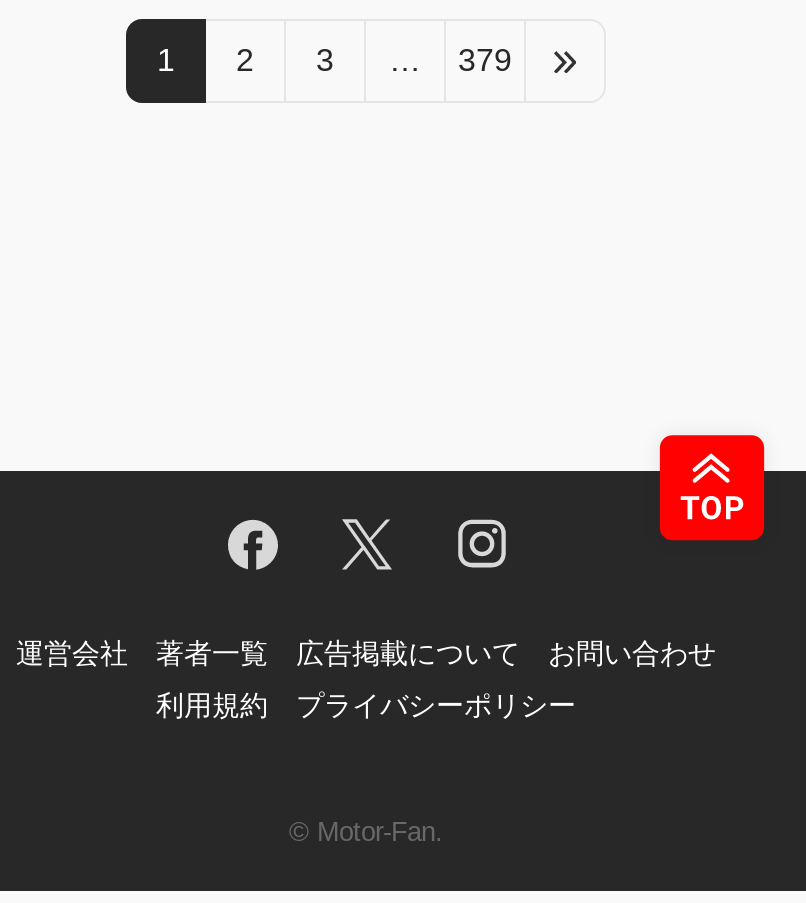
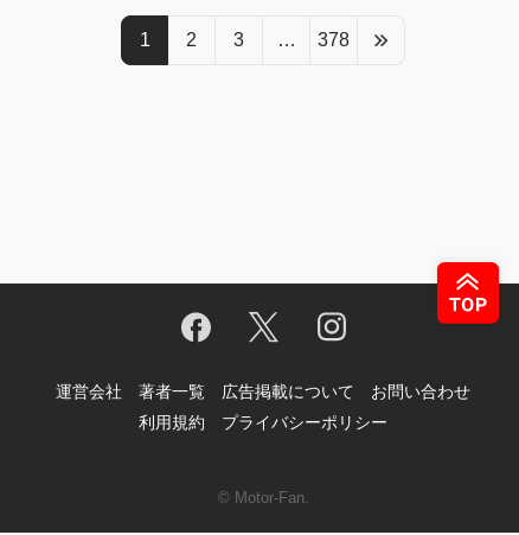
- 379
+ 378
